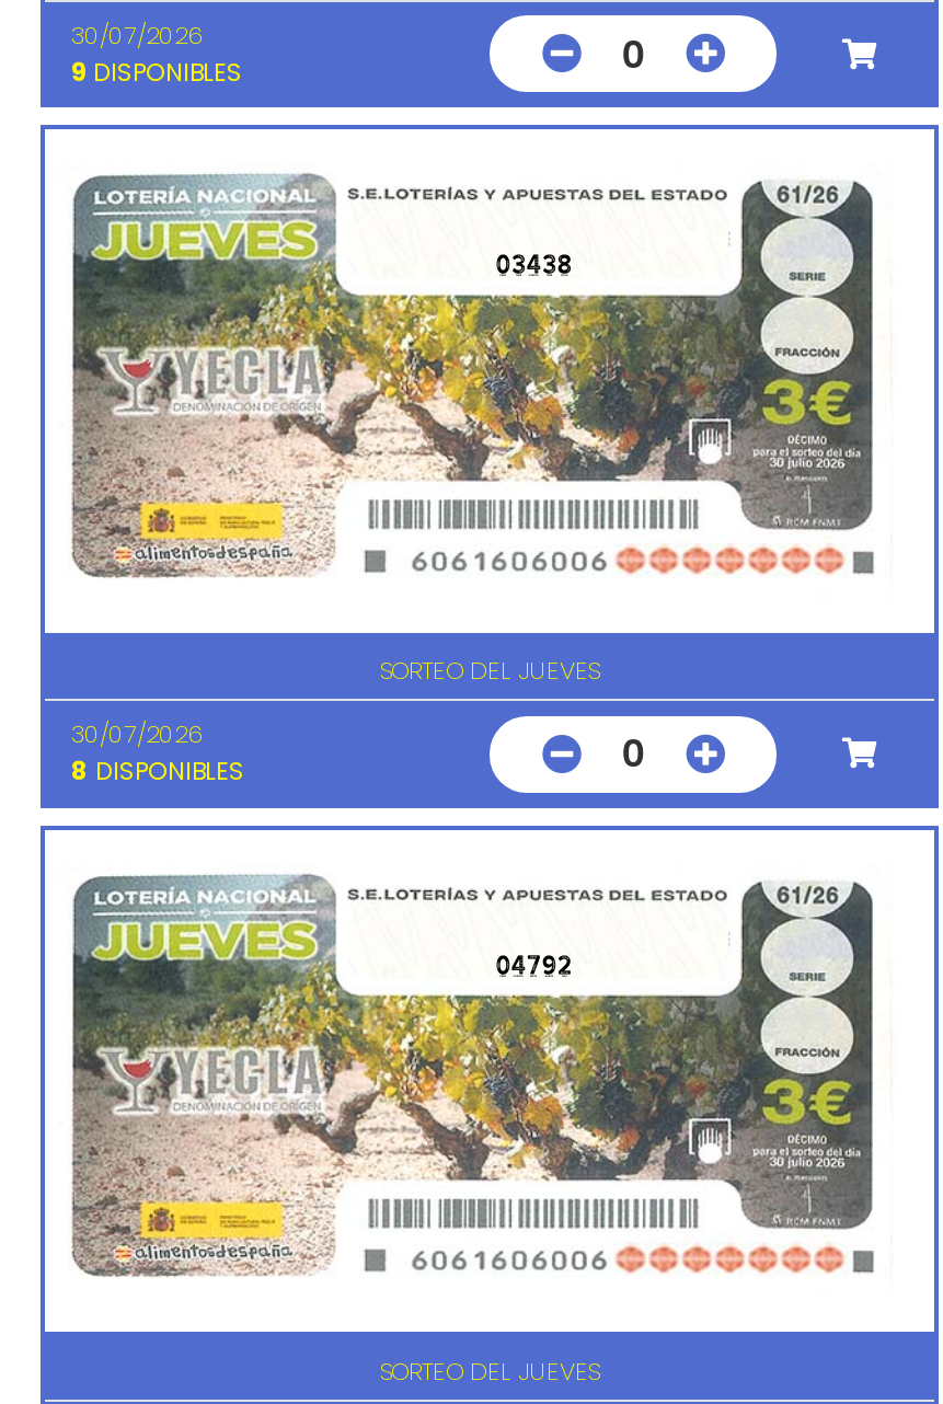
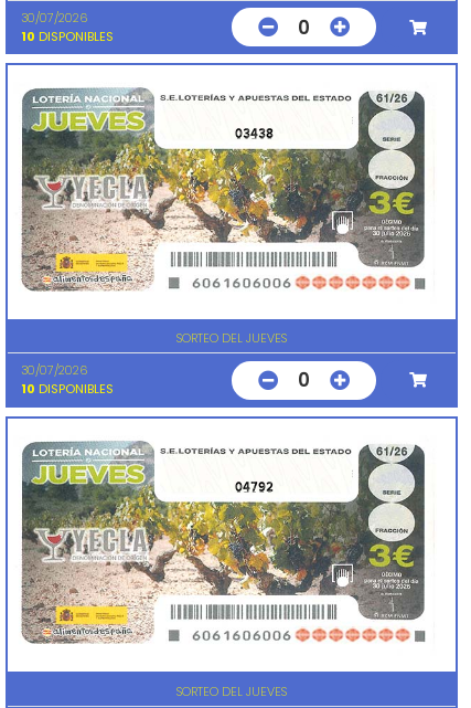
- 9 DISPONIBLES
+ 10 DISPONIBLES

- 8 DISPONIBLES
+ 10 DISPONIBLES
